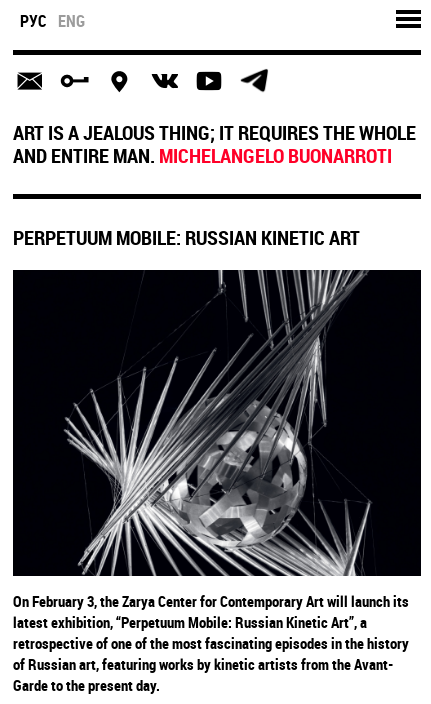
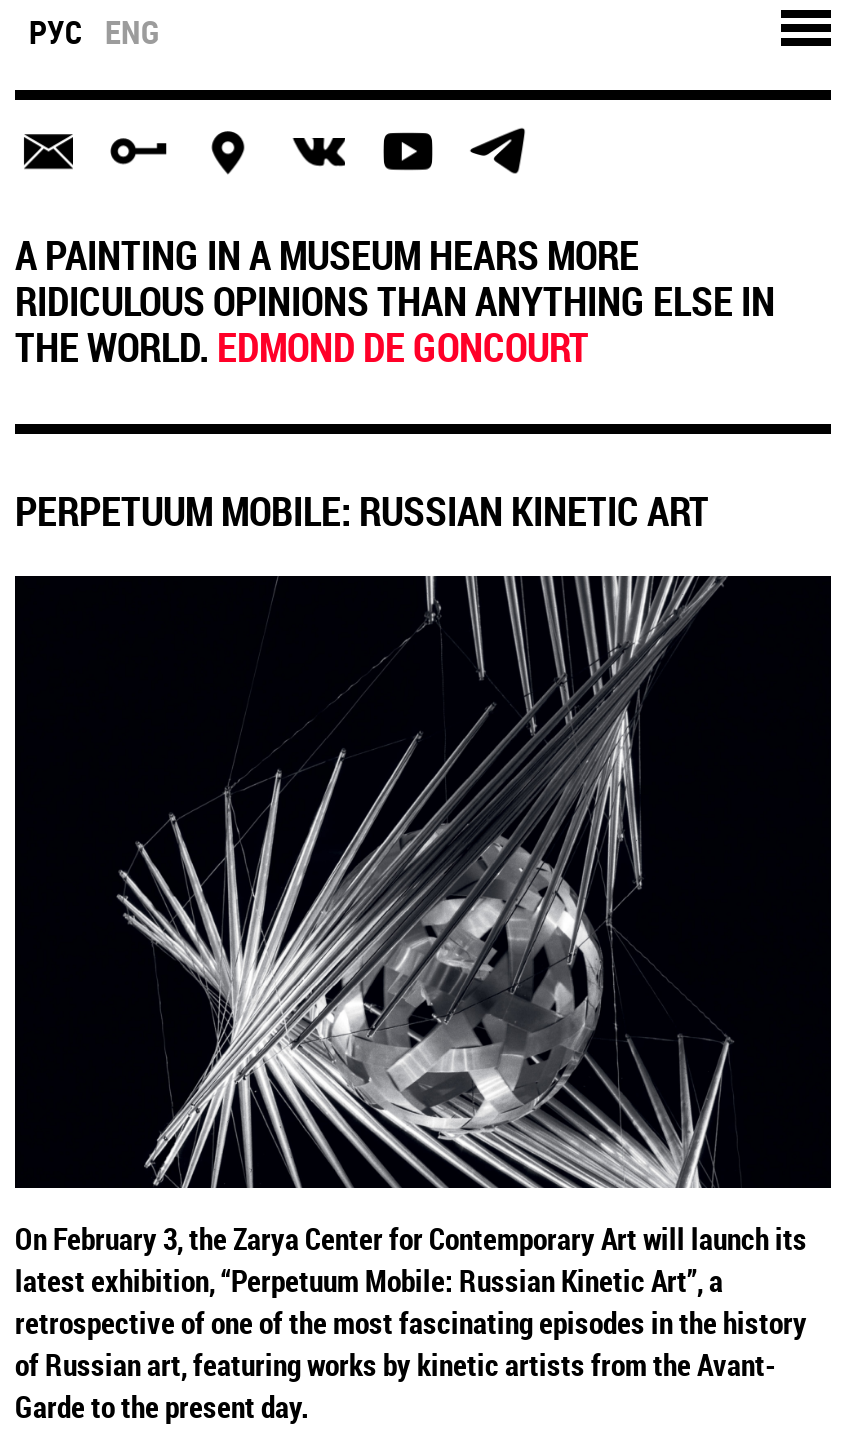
- ART IS A JEALOUS THING; IT REQUIRES THE WHOLE
- AND ENTIRE MAN. MICHELANGELO BUONARROTI
+ A PAINTING IN A MUSEUM HEARS MORE
+ RIDICULOUS OPINIONS THAN ANYTHING ELSE IN
+ THE WORLD. EDMOND DE GONCOURT
